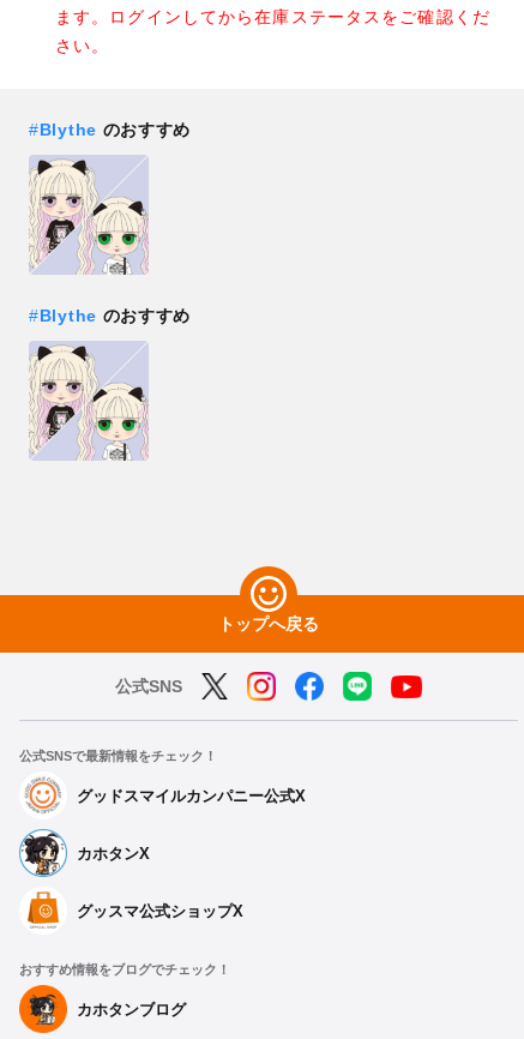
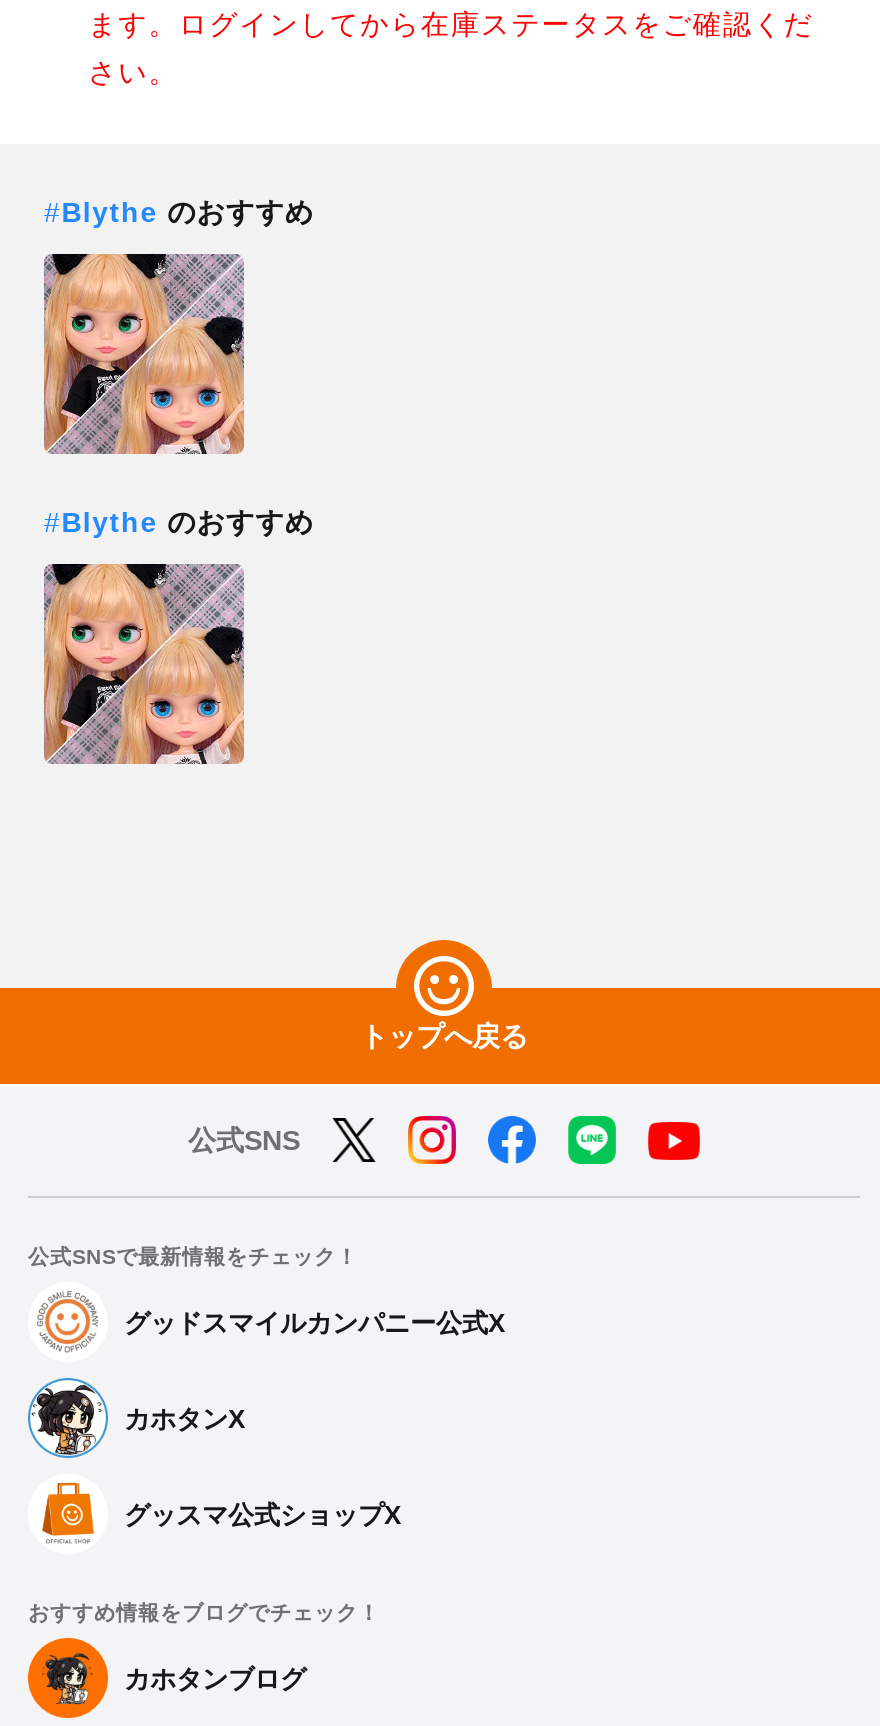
- [image]
+ [image]

- [image]
+ [image]
